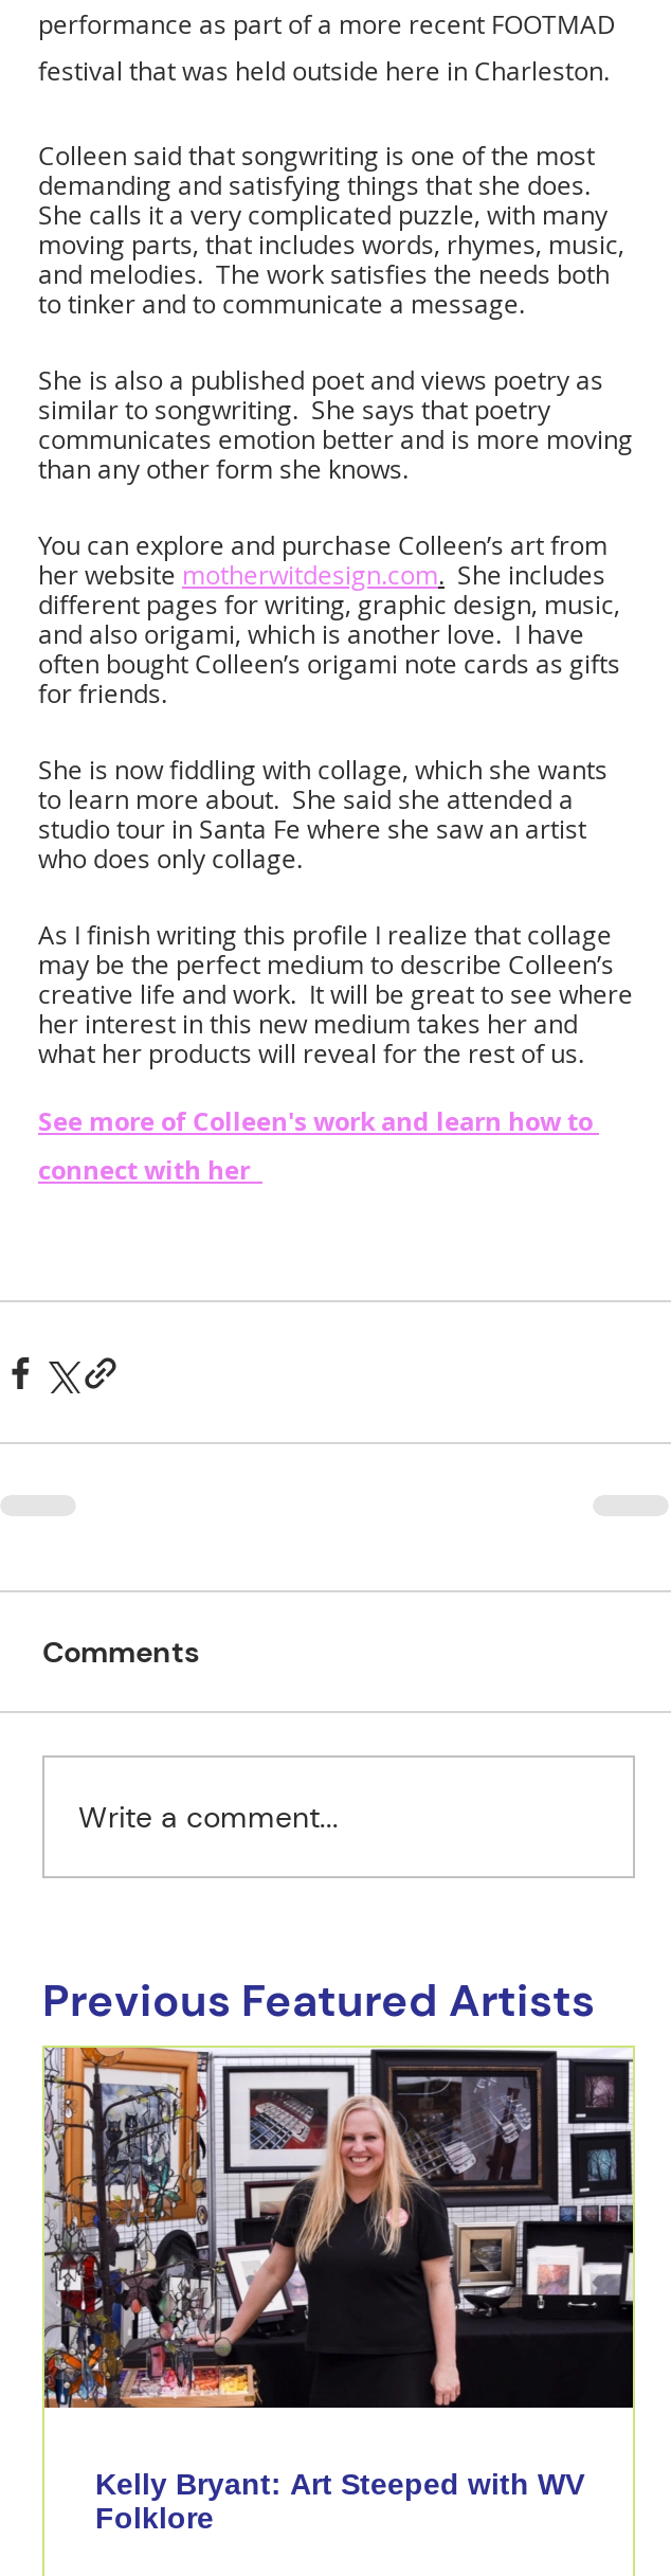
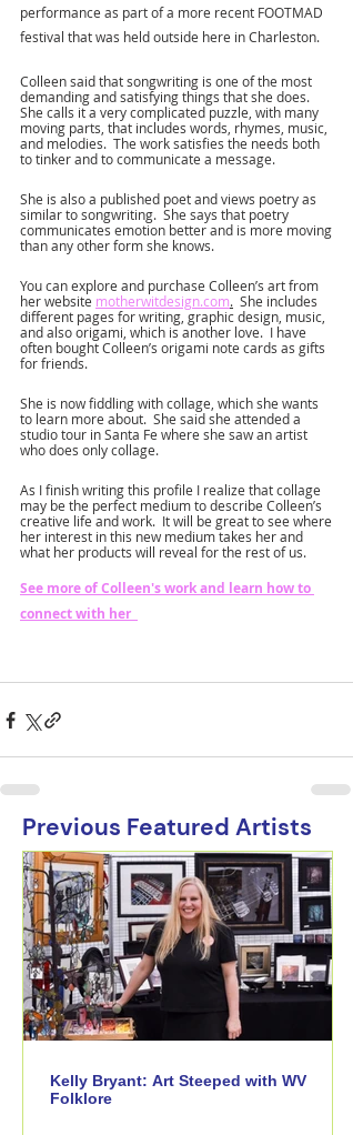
- Comments

- Write a comment...
